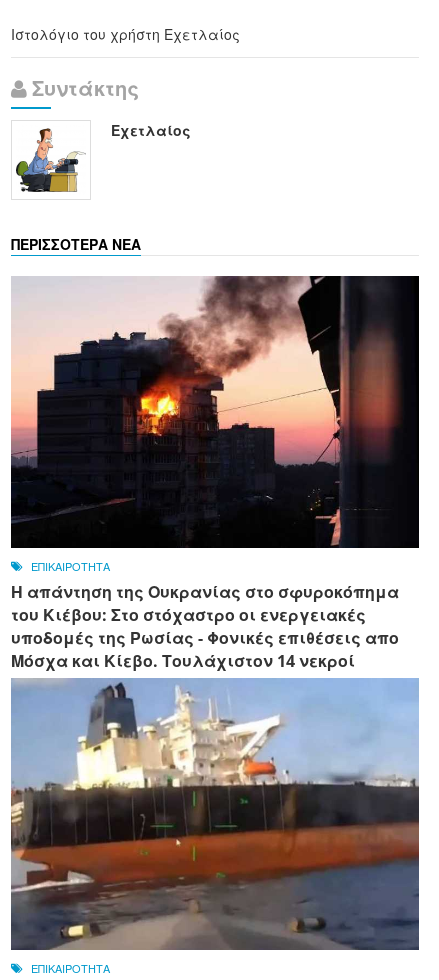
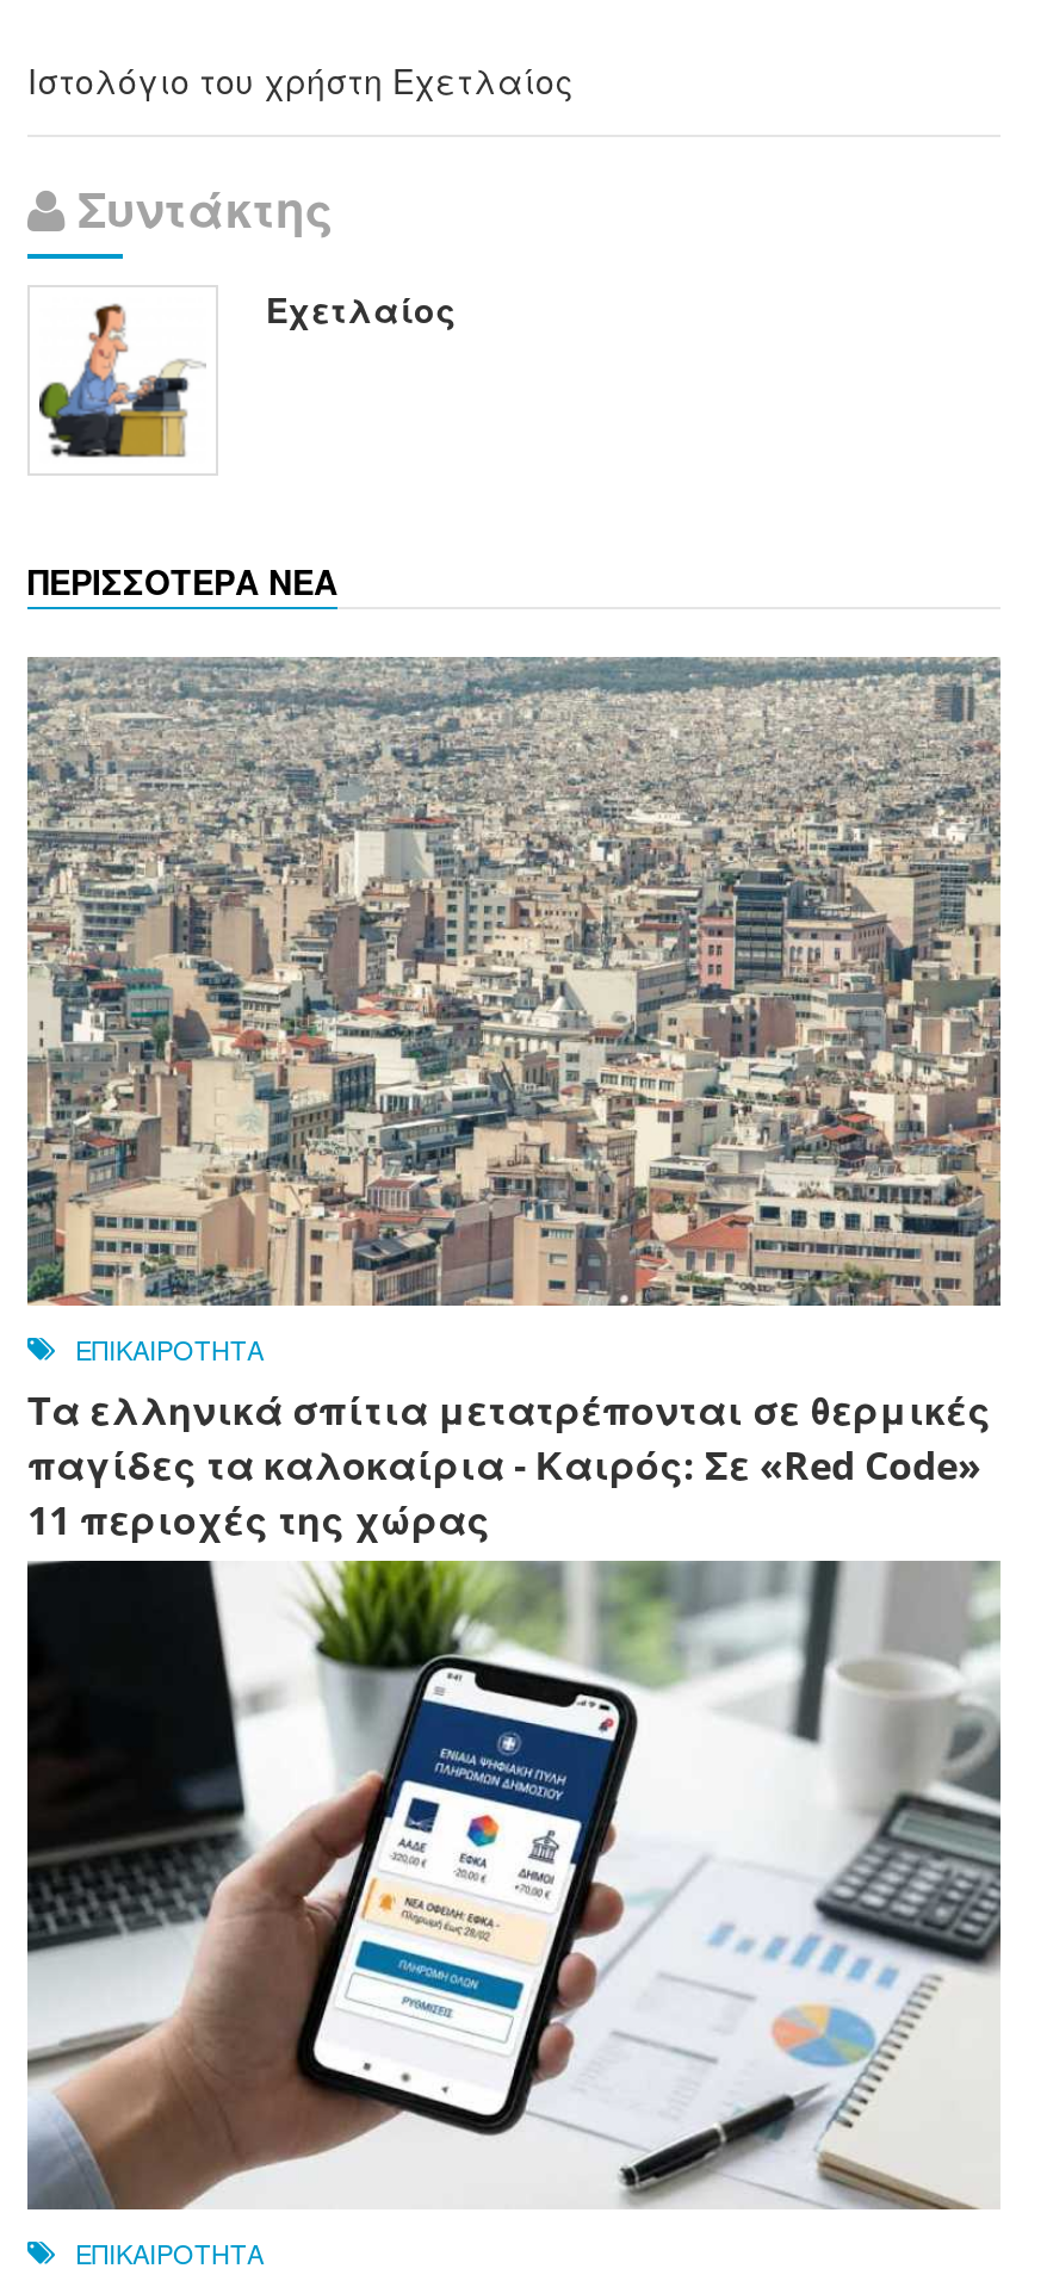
- [image]
- Η απάντηση της Ουκρανίας στο σφυροκόπημα
- του Κιέβου: Στο στόχαστρο οι ενεργειακές
- υποδομές της Ρωσίας - Φονικές επιθέσεις απο
- Μόσχα και Κίεβο. Τουλάχιστον 14 νεκροί
+ [image]
+ Τα ελληνικά σπίτια μετατρέπονται σε θερμικές
+ παγίδες τα καλοκαίρια - Καιρός: Σε «Red Code»
+ 11 περιοχές της χώρας

- [image]
+ [image]
